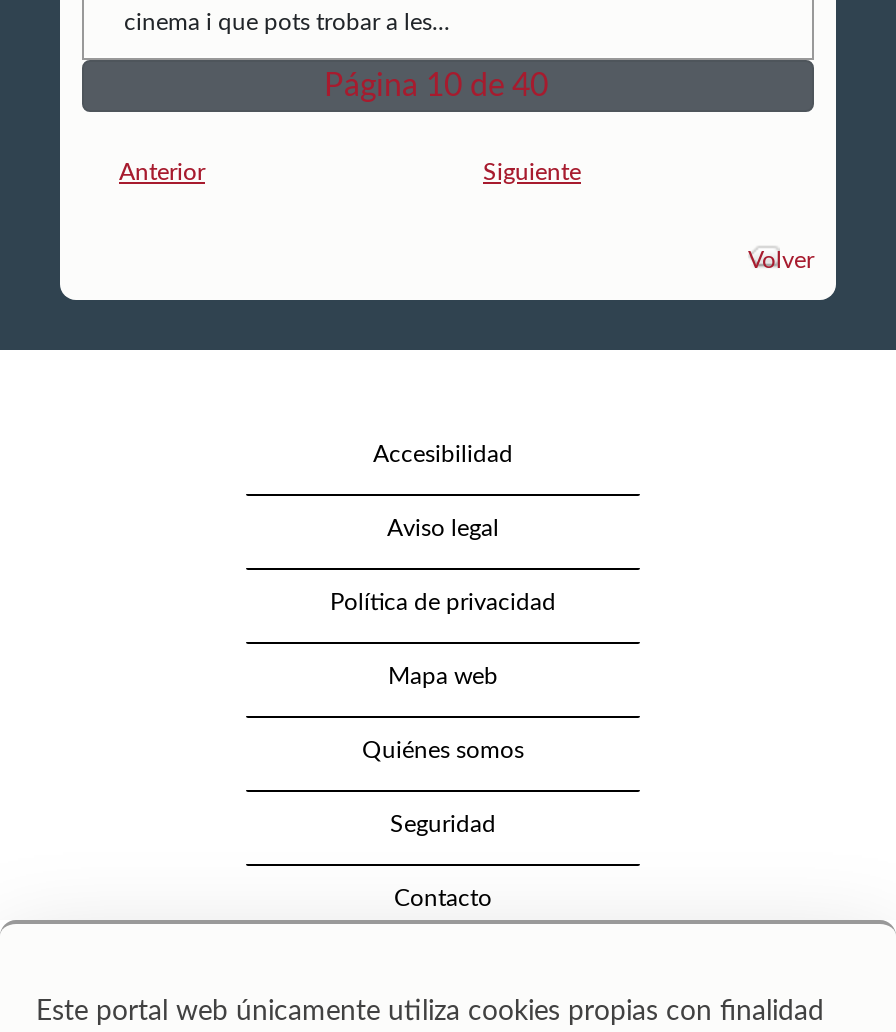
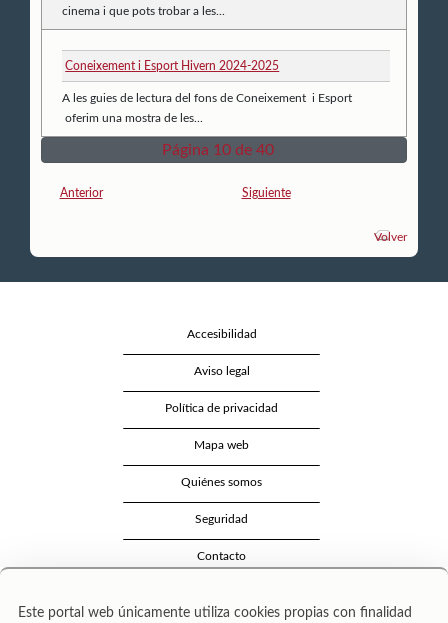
+ Coneixement i Esport Hivern 2024-2025
+ A les guies de lectura del fons de Coneixement i Esport
+ oferim una mostra de les...
